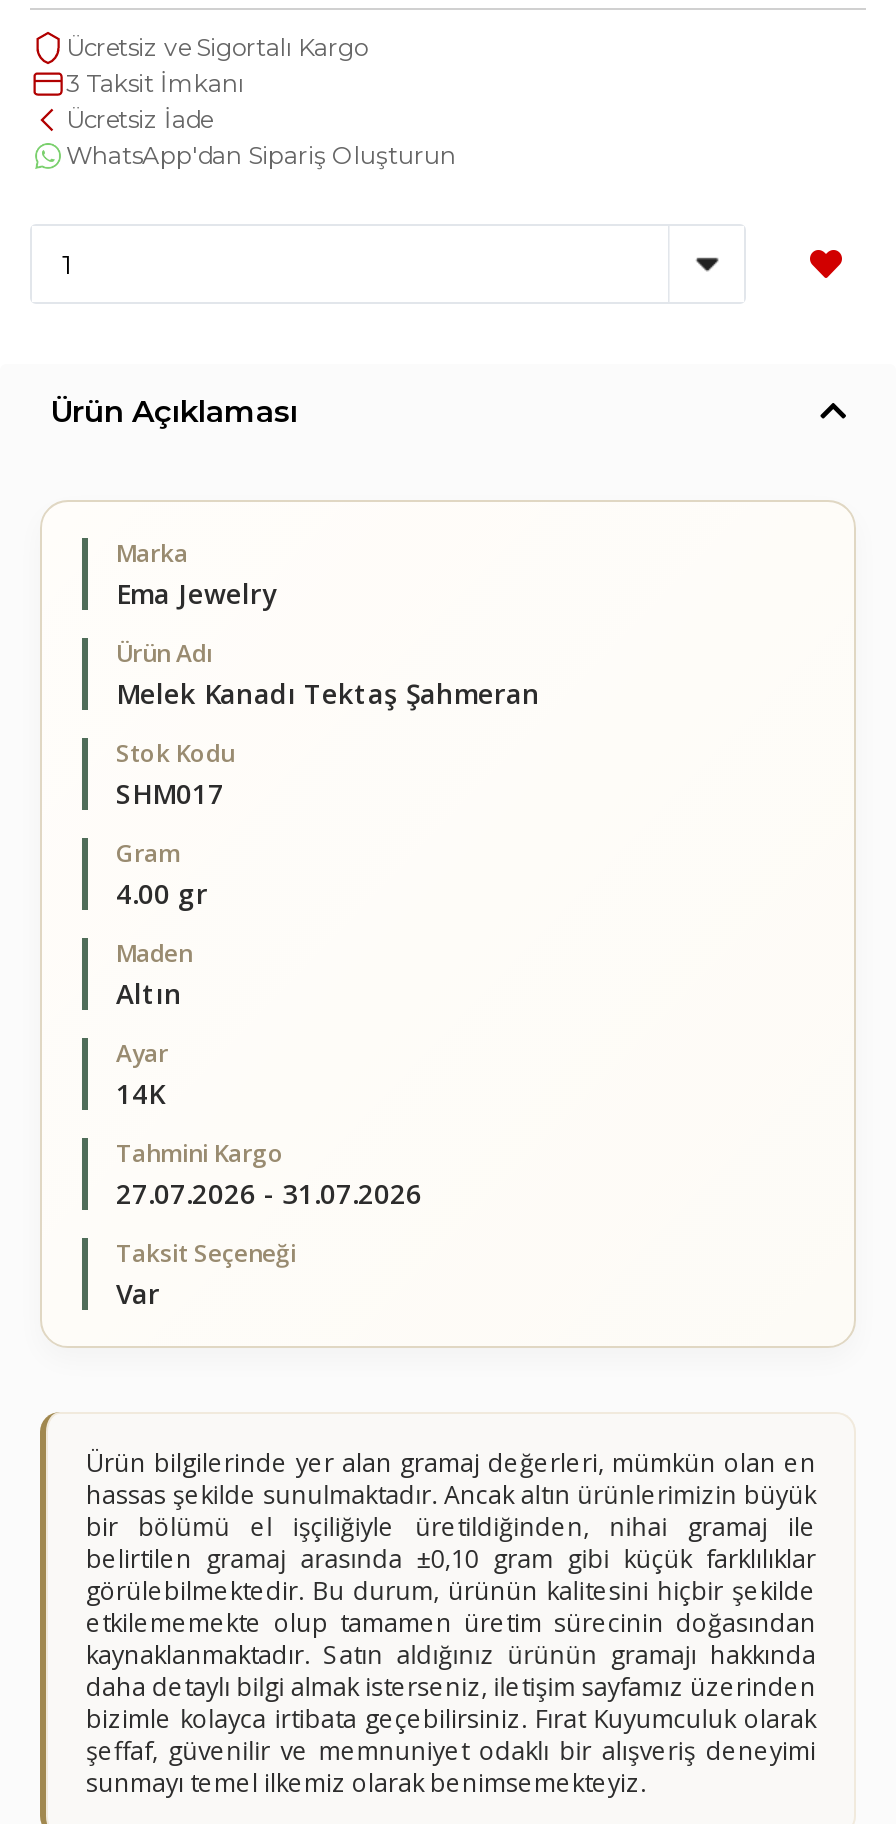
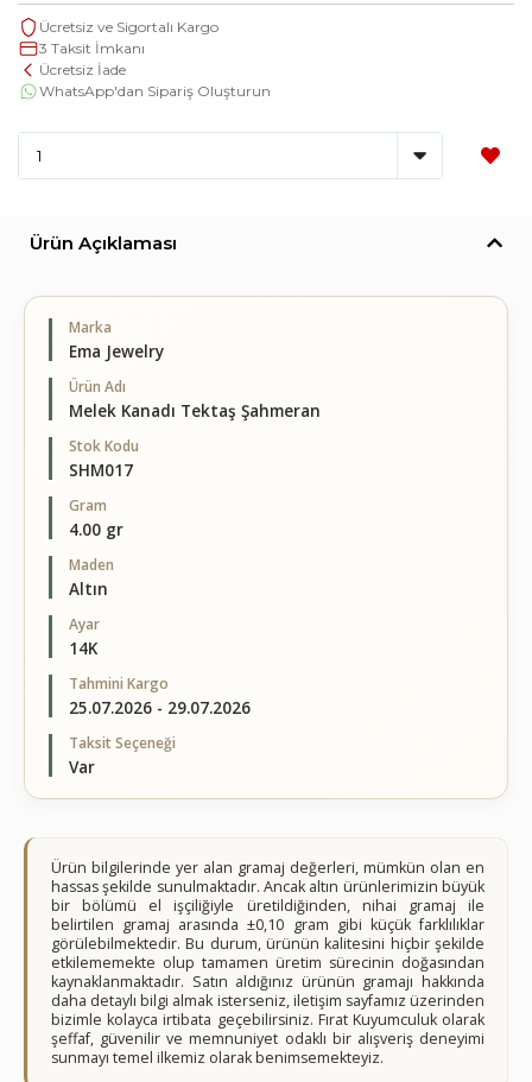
- 27.07.2026 - 31.07.2026
+ 25.07.2026 - 29.07.2026
